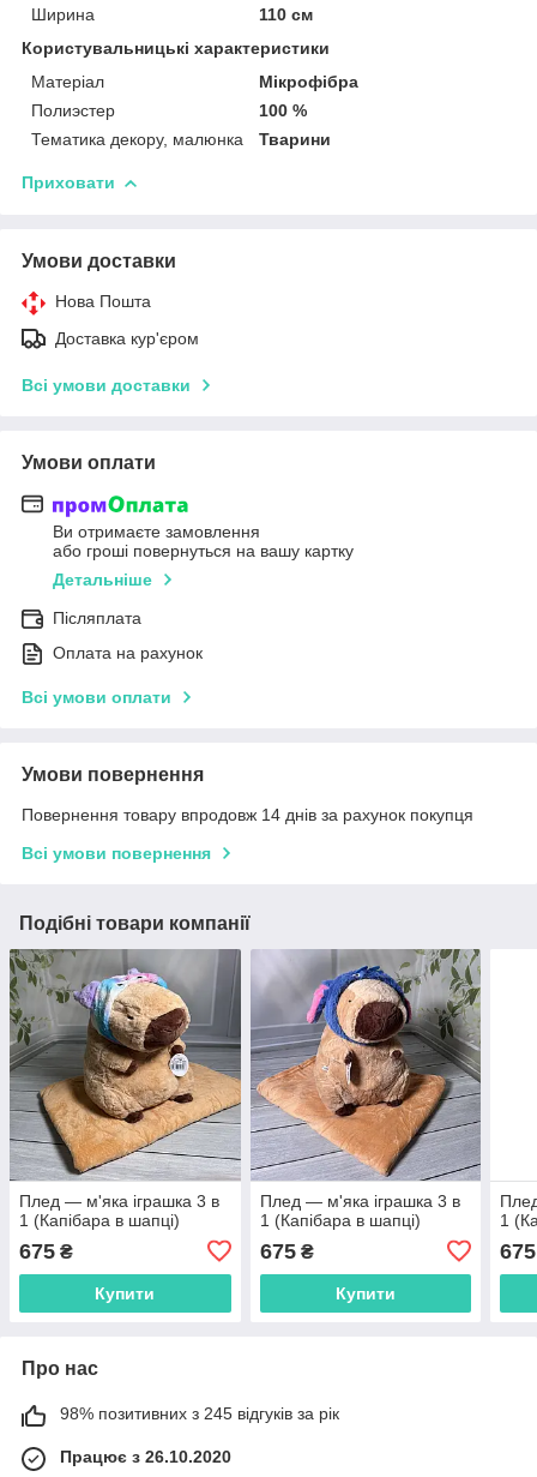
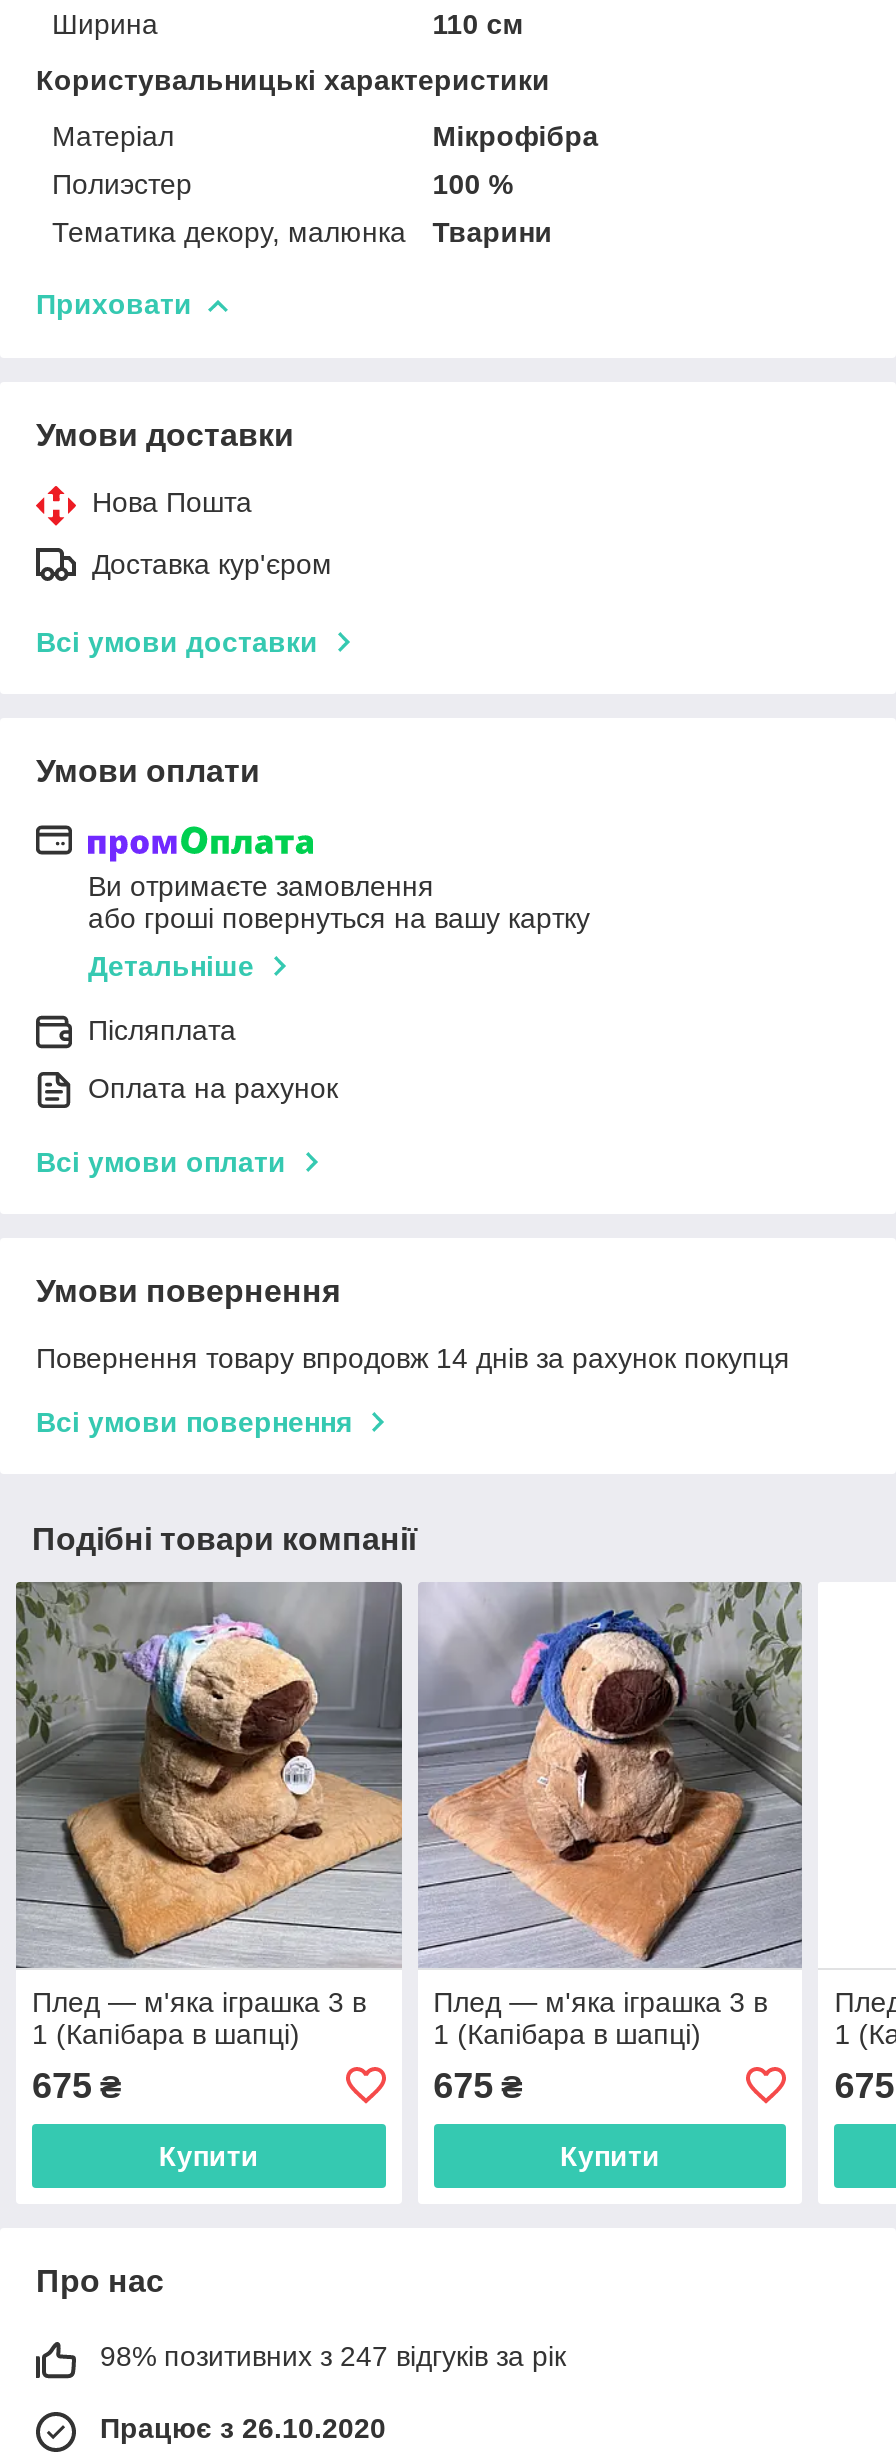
- 98% позитивних з 245 відгуків за рік
+ 98% позитивних з 247 відгуків за рік
